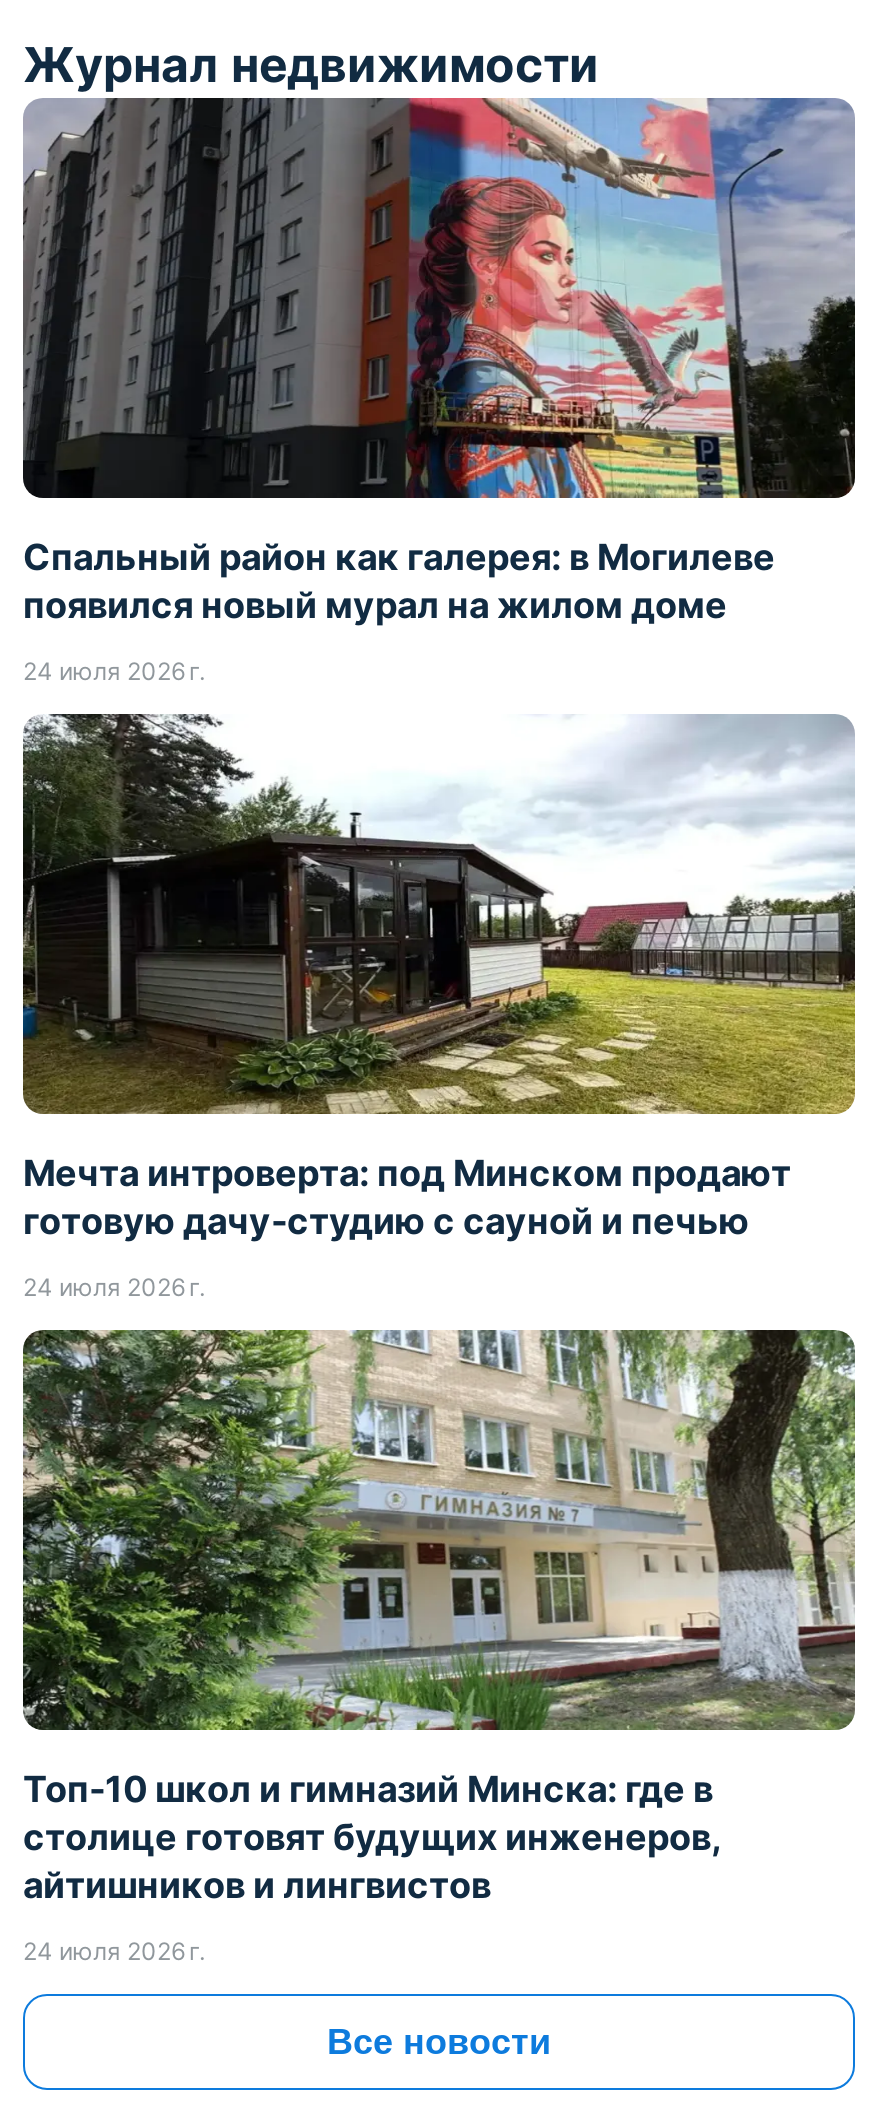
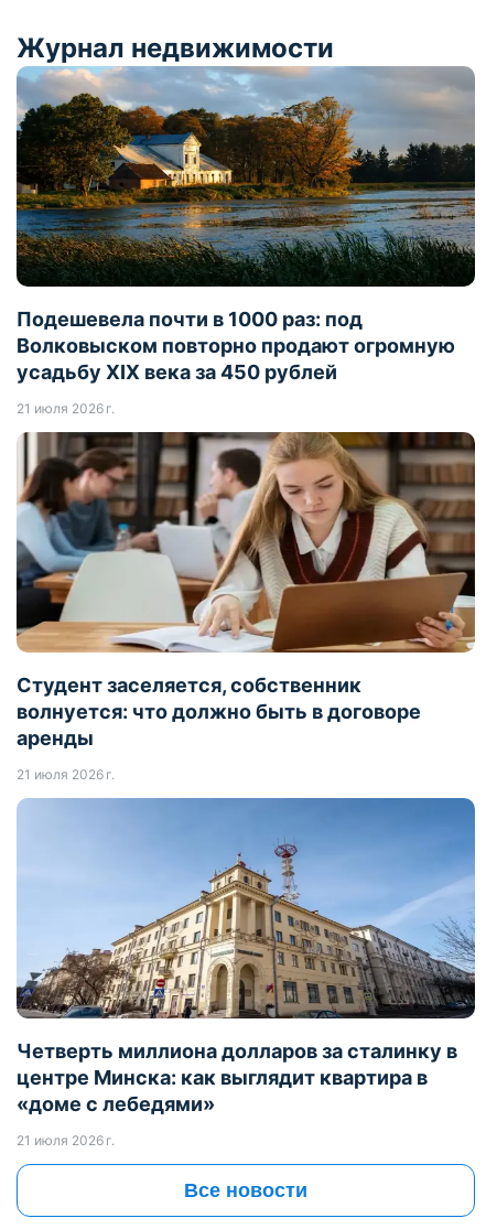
- [image]
- Спальный район как галерея: в Могилеве
- появился новый мурал на жилом доме
+ [image]
+ Подешевела почти в 1000 раз: под
+ Волковыском повторно продают огромную
+ усадьбу XIX века за 450 рублей

- 24 июля 2026 г.
+ 21 июля 2026 г.

- [image]
- Мечта интроверта: под Минском продают
- готовую дачу-студию с сауной и печью
+ [image]
+ Студент заселяется, собственник
+ волнуется: что должно быть в договоре
+ аренды

- 24 июля 2026 г.
+ 21 июля 2026 г.

- [image]
- Топ-10 школ и гимназий Минска: где в
- столице готовят будущих инженеров,
- айтишников и лингвистов
+ [image]
+ Четверть миллиона долларов за сталинку в
+ центре Минска: как выглядит квартира в
+ «доме с лебедями»

- 24 июля 2026 г.
+ 21 июля 2026 г.
